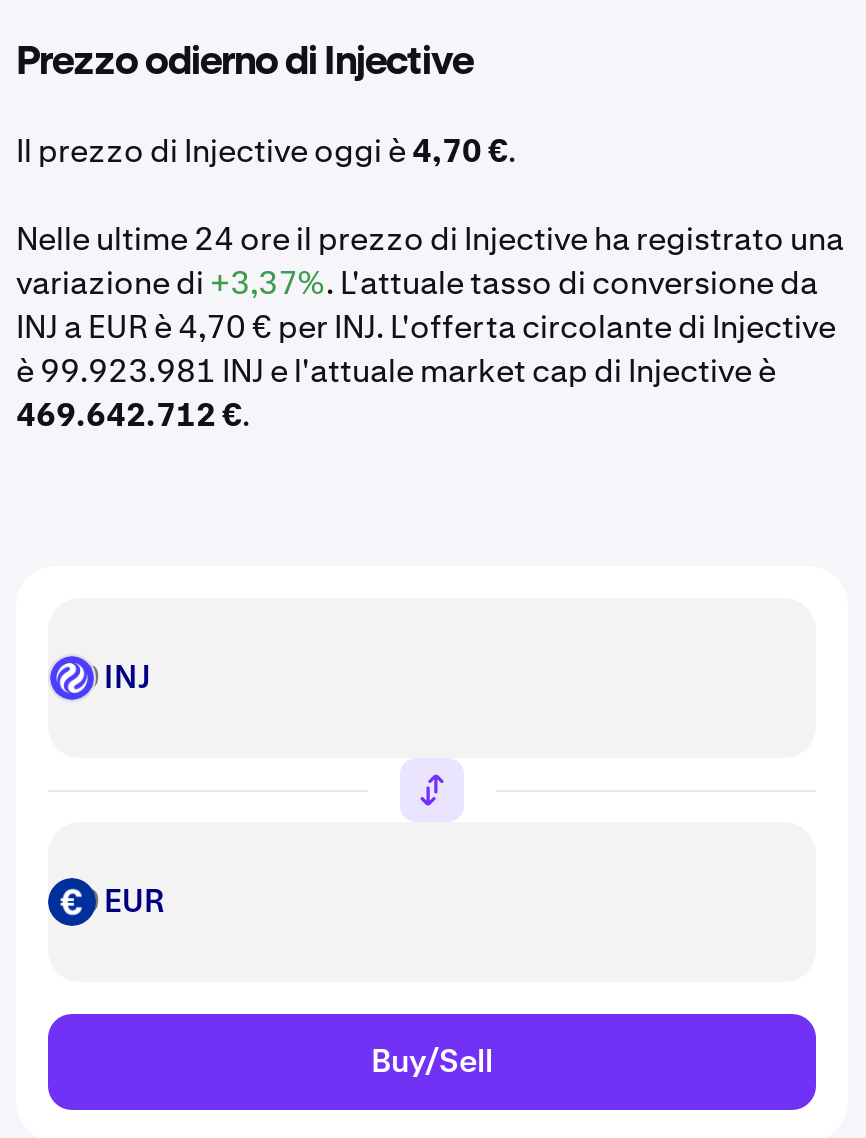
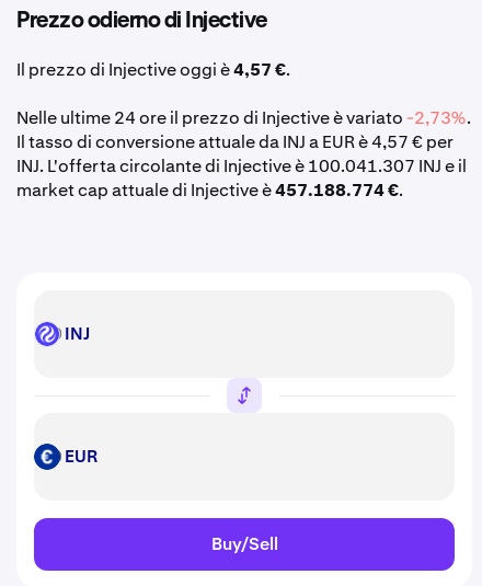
- Il prezzo di Injective oggi è 4,70 €.
+ Il prezzo di Injective oggi è 4,57 €.

- Nelle ultime 24 ore il prezzo di Injective ha registrato una
- variazione di +3,37%. L'attuale tasso di conversione da
- INJ a EUR è 4,70 € per INJ. L'offerta circolante di Injective
- è 99.923.981 INJ e l'attuale market cap di Injective è
- 469.642.712 €.
+ Nelle ultime 24 ore il prezzo di Injective è variato -2,73%.
+ Il tasso di conversione attuale da INJ a EUR è 4,57 € per
+ INJ. L'offerta circolante di Injective è 100.041.307 INJ e il
+ market cap attuale di Injective è 457.188.774 €.
